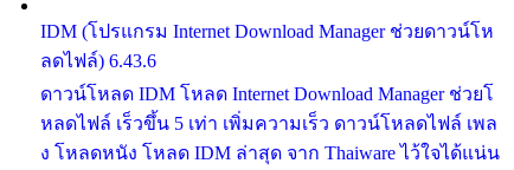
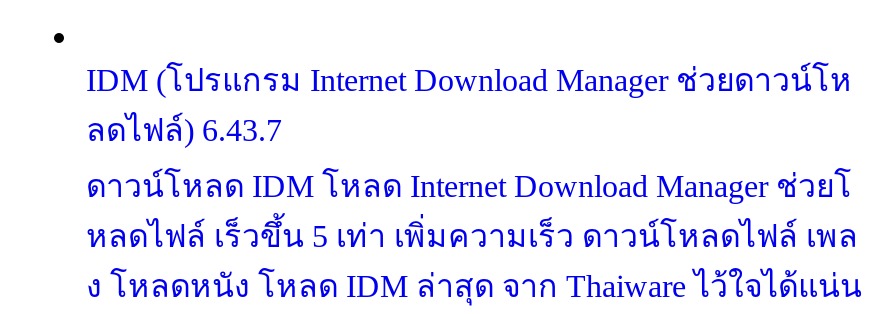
- ลดไฟล์) 6.43.6
+ ลดไฟล์) 6.43.7
